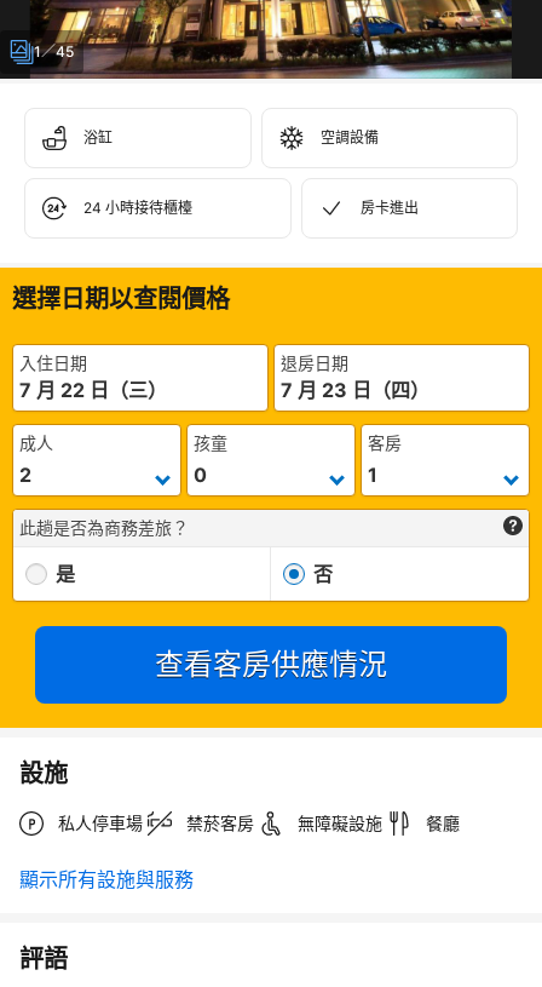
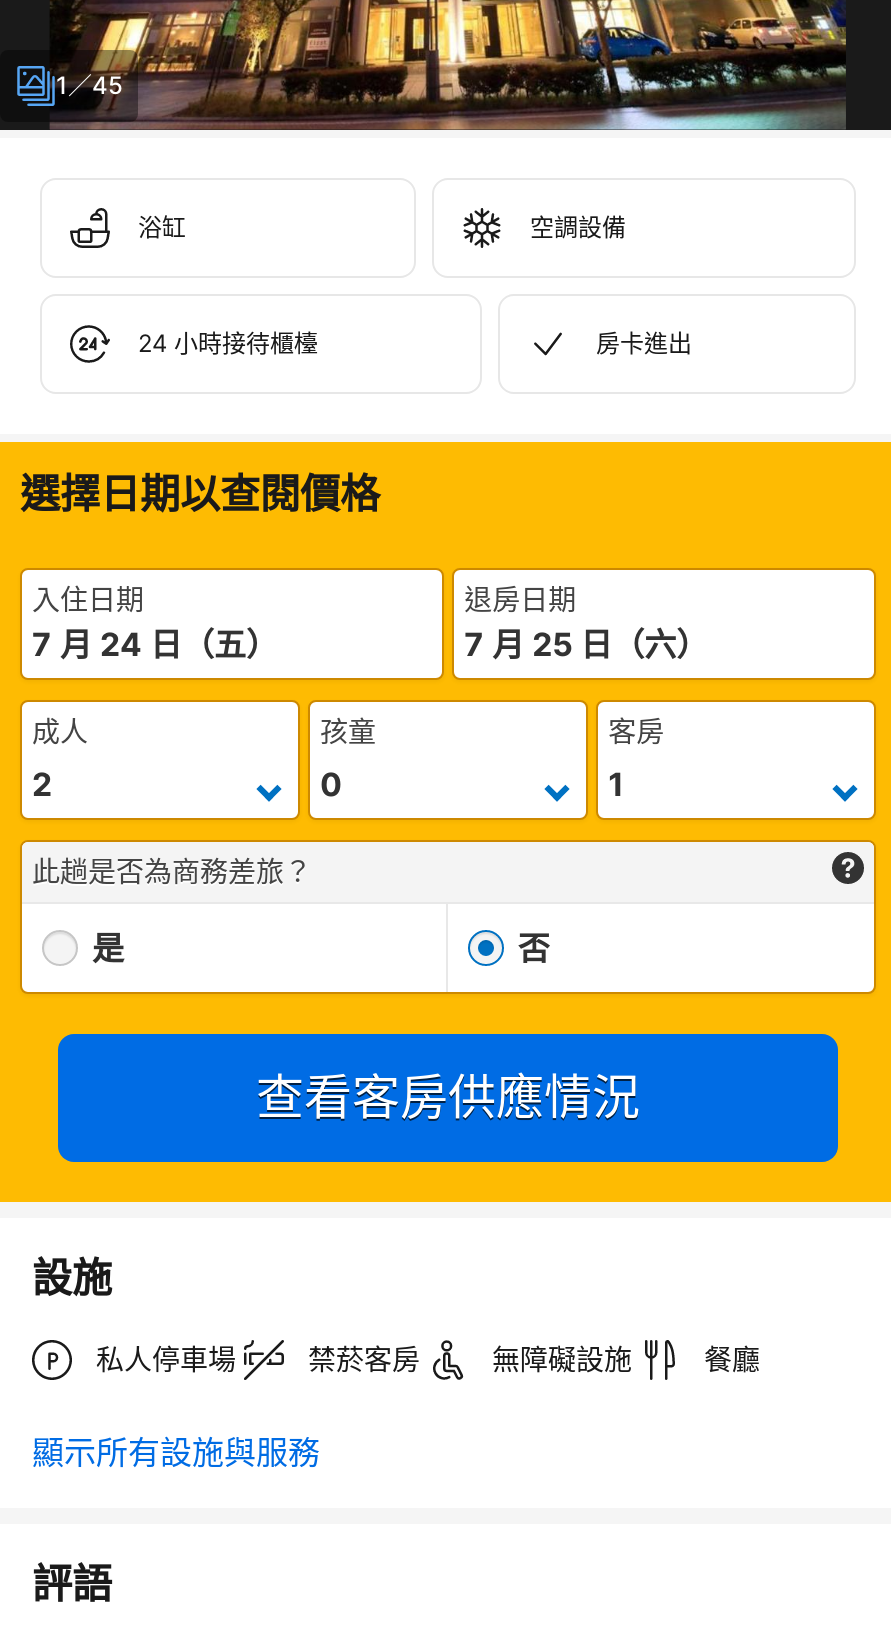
- 7 月 22 日（三）
+ 7 月 24 日（五）

- 7 月 23 日（四）
+ 7 月 25 日（六）
